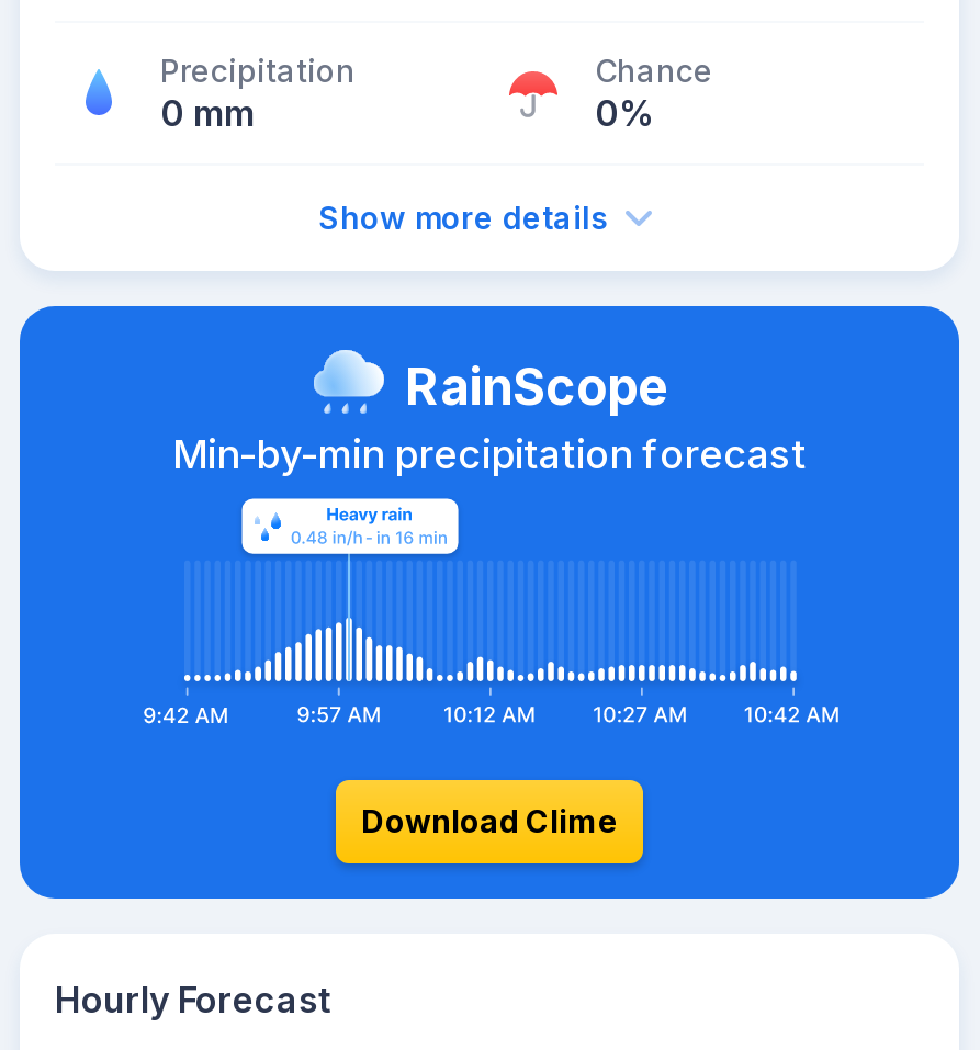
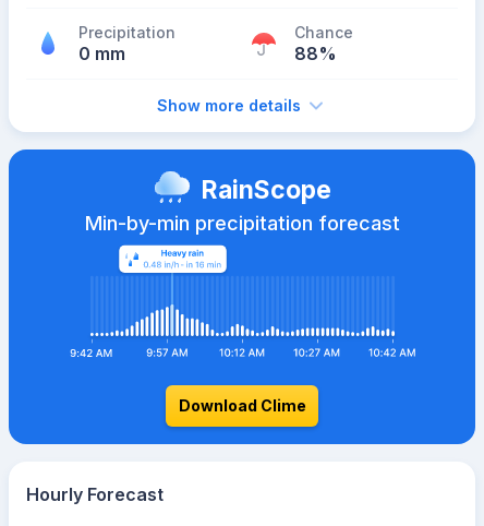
- 0%
+ 88%
